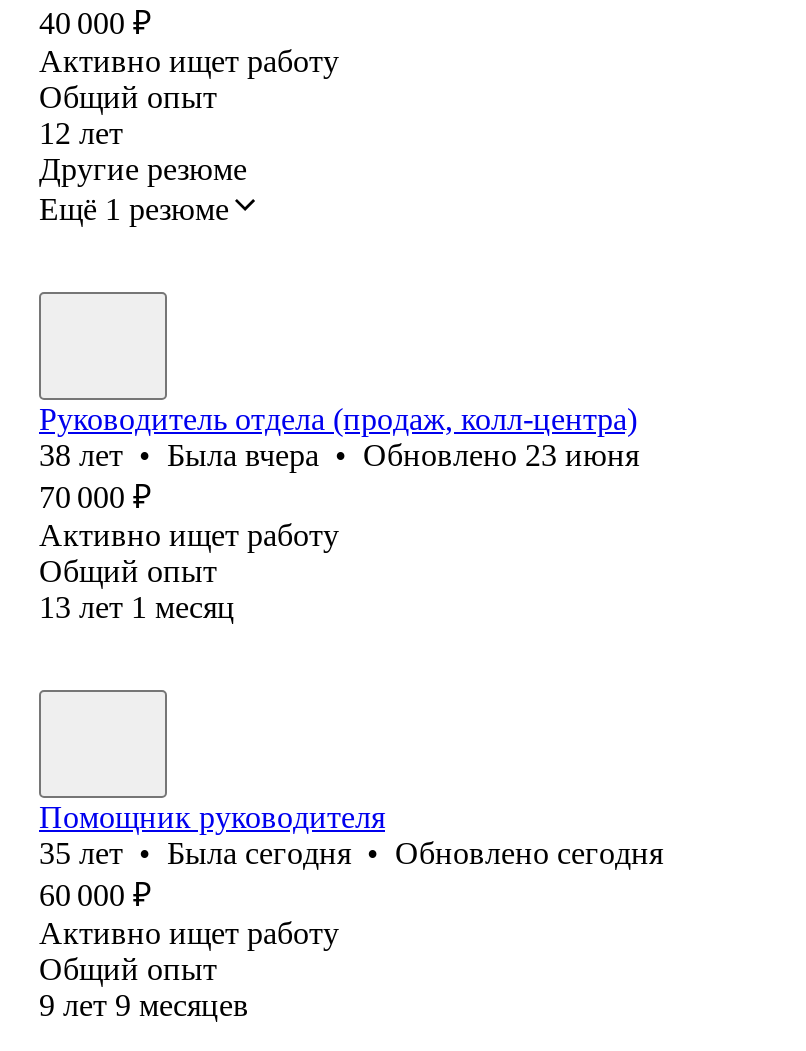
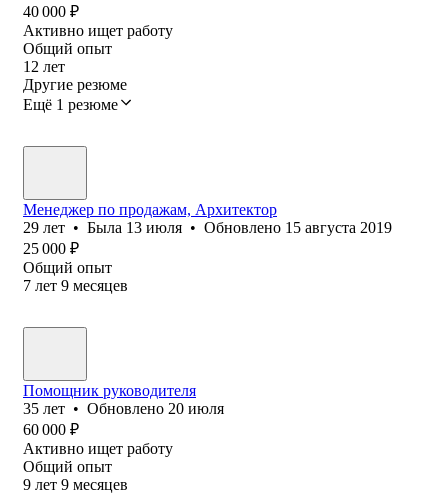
- Руководитель отдела (продаж, колл-центра)
- 38 лет • Была вчера • Обновлено 23 июня
- 70 000 ₽
- Активно ищет работу
+ Менеджер по продажам, Архитектор
+ 29 лет • Была 13 июля • Обновлено 15 августа 2019
+ 25 000 ₽

- 13 лет 1 месяц
+ 7 лет 9 месяцев

- 35 лет • Была сегодня • Обновлено сегодня
+ 35 лет • Обновлено 20 июля
